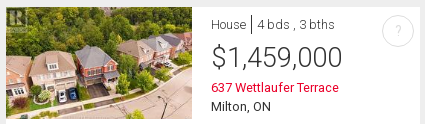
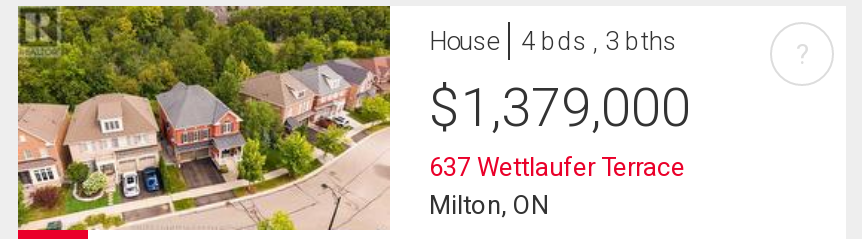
- $1,459,000
+ $1,379,000
